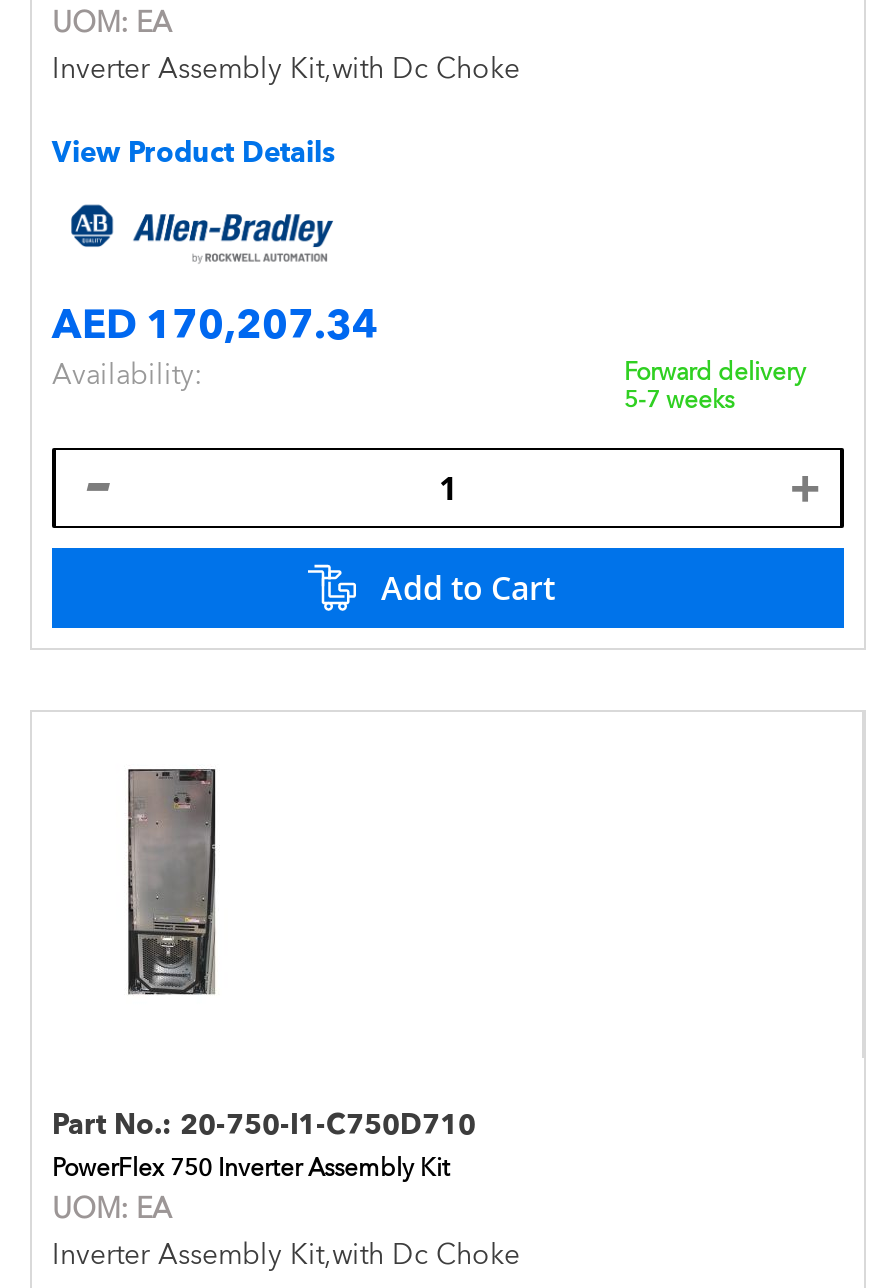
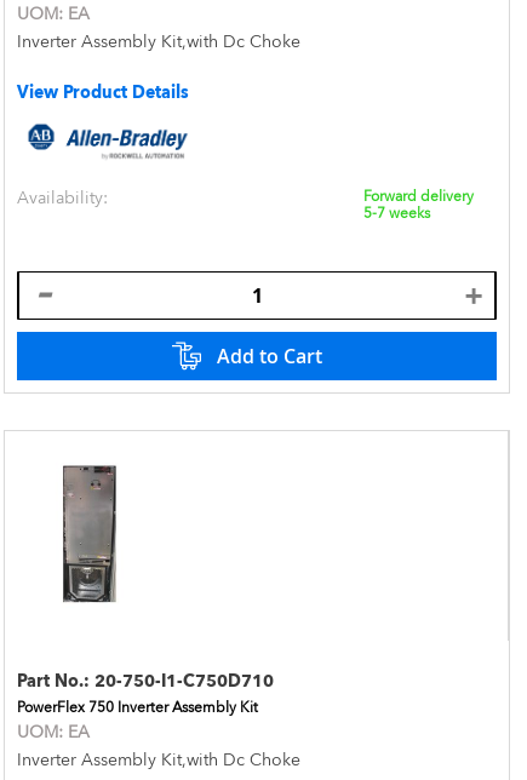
- AED 170,207.34

moved up: Availability: | Forward delivery | 5-7 weeks
